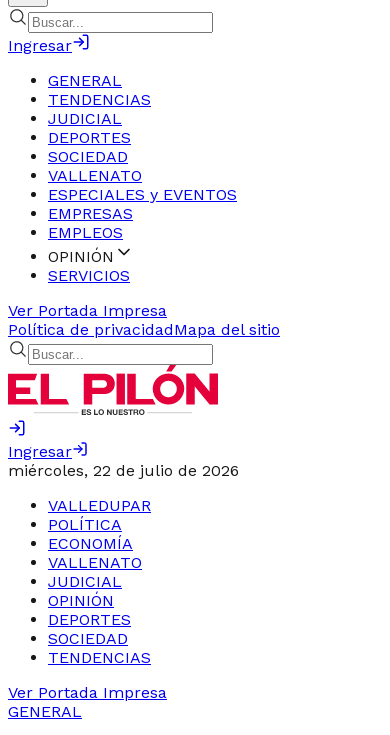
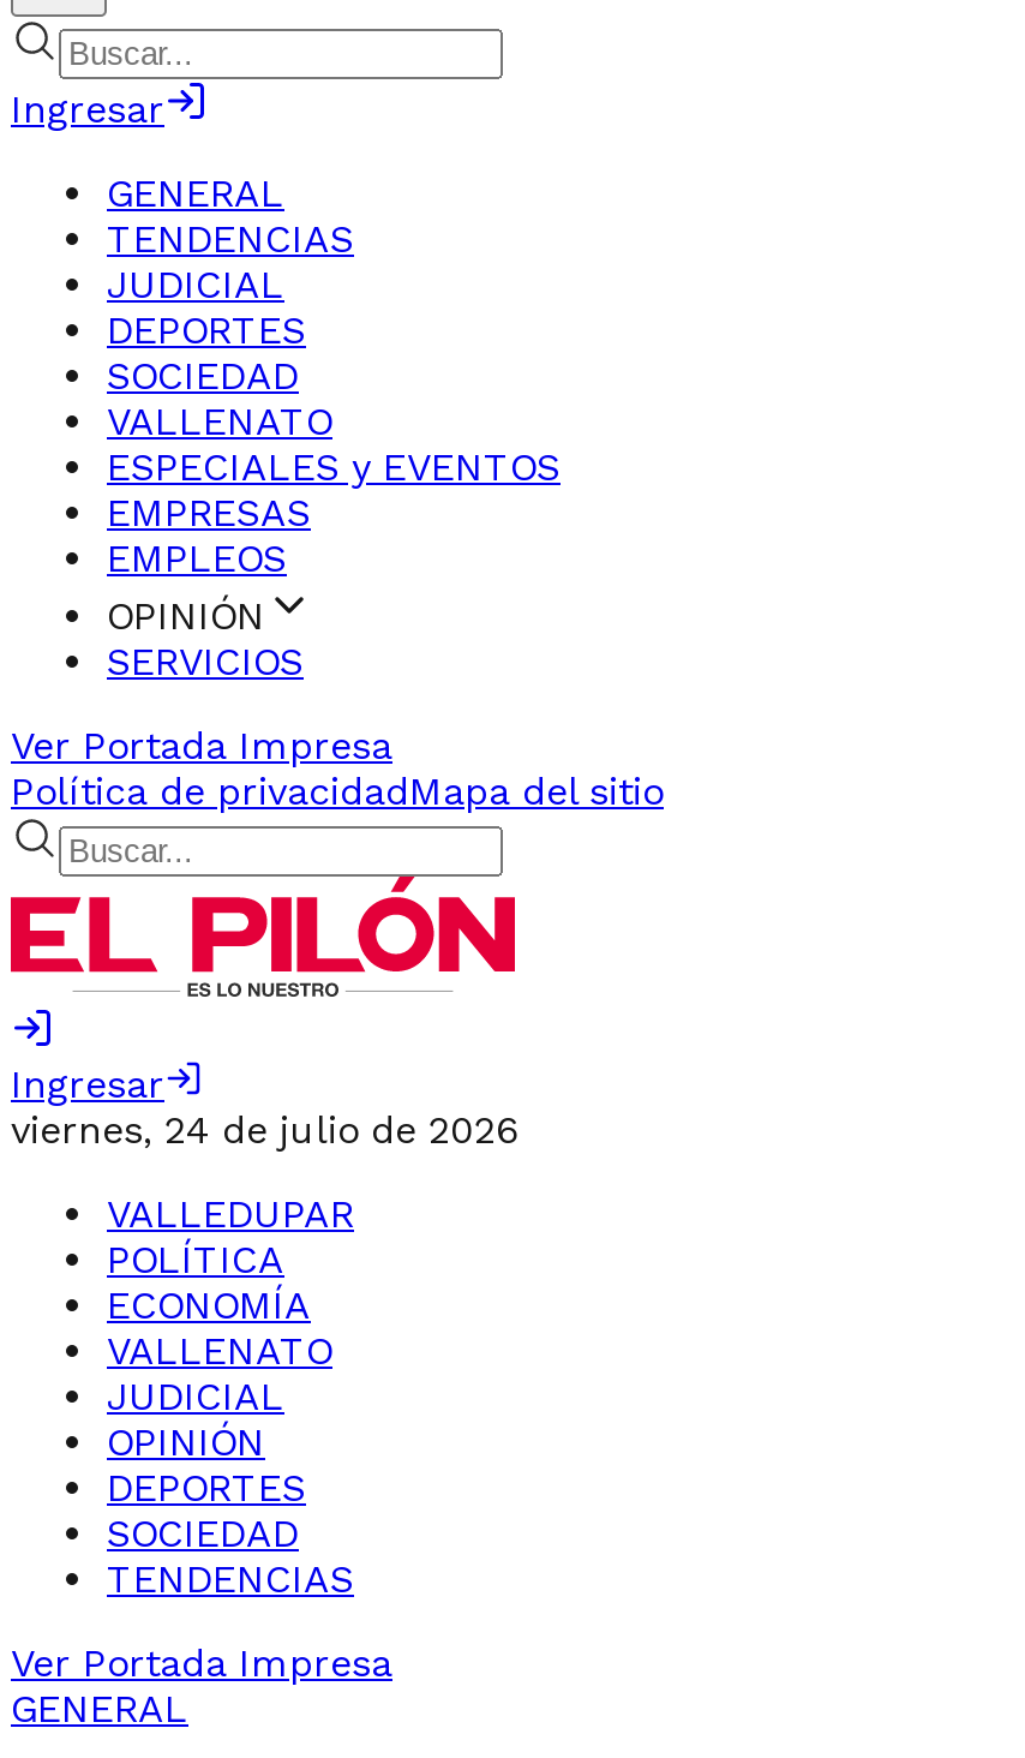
- miércoles, 22 de julio de 2026
+ viernes, 24 de julio de 2026
